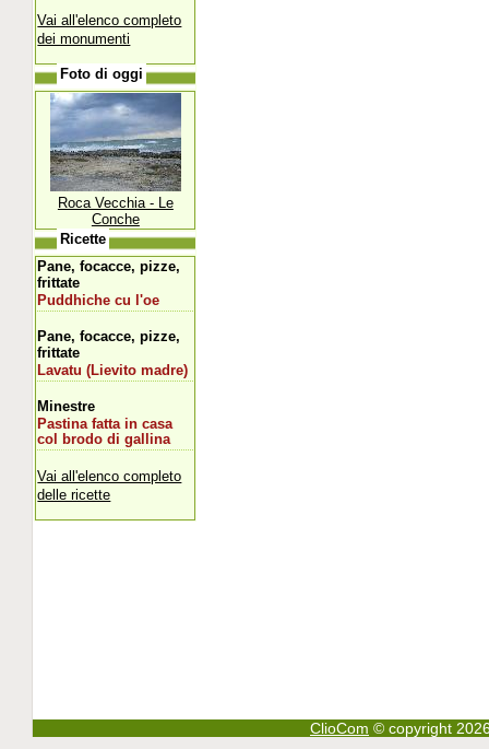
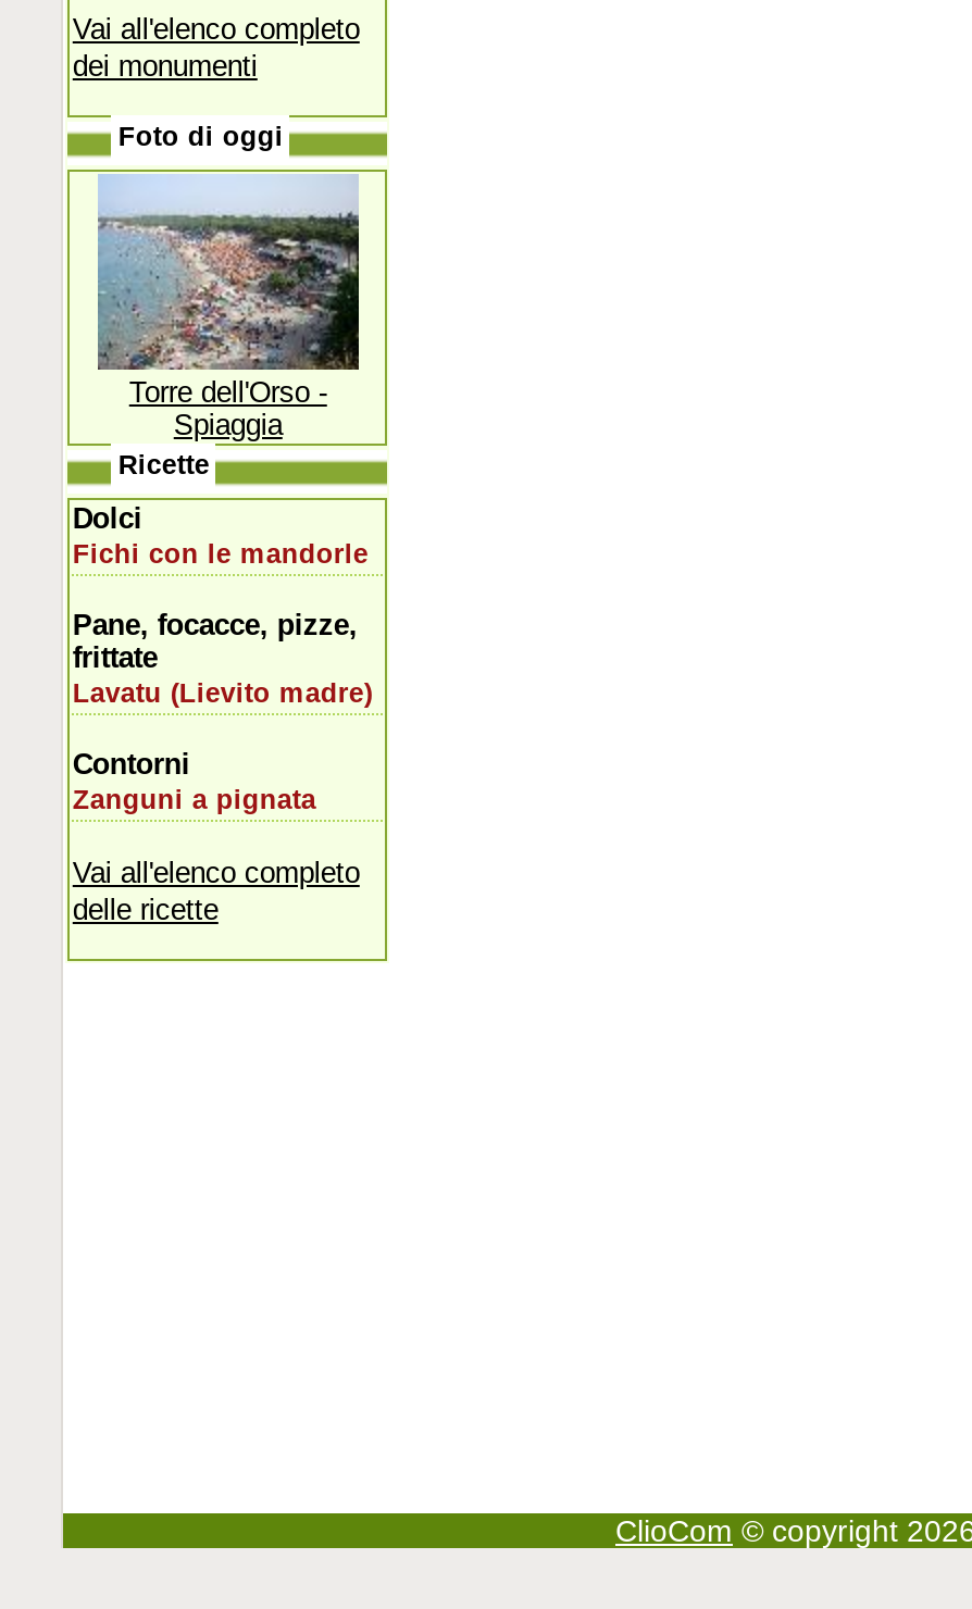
- [image]
- Roca Vecchia - Le
- Conche
+ [image]
+ Torre dell'Orso -
+ Spiaggia

- Pane, focacce, pizze,
- frittate
- Puddhiche cu l'oe
+ Dolci
+ Fichi con le mandorle

- Minestre
- Pastina fatta in casa
- col brodo di gallina
+ Contorni
+ Zanguni a pignata

moved up: Vai all'elenco completo | delle ricette
